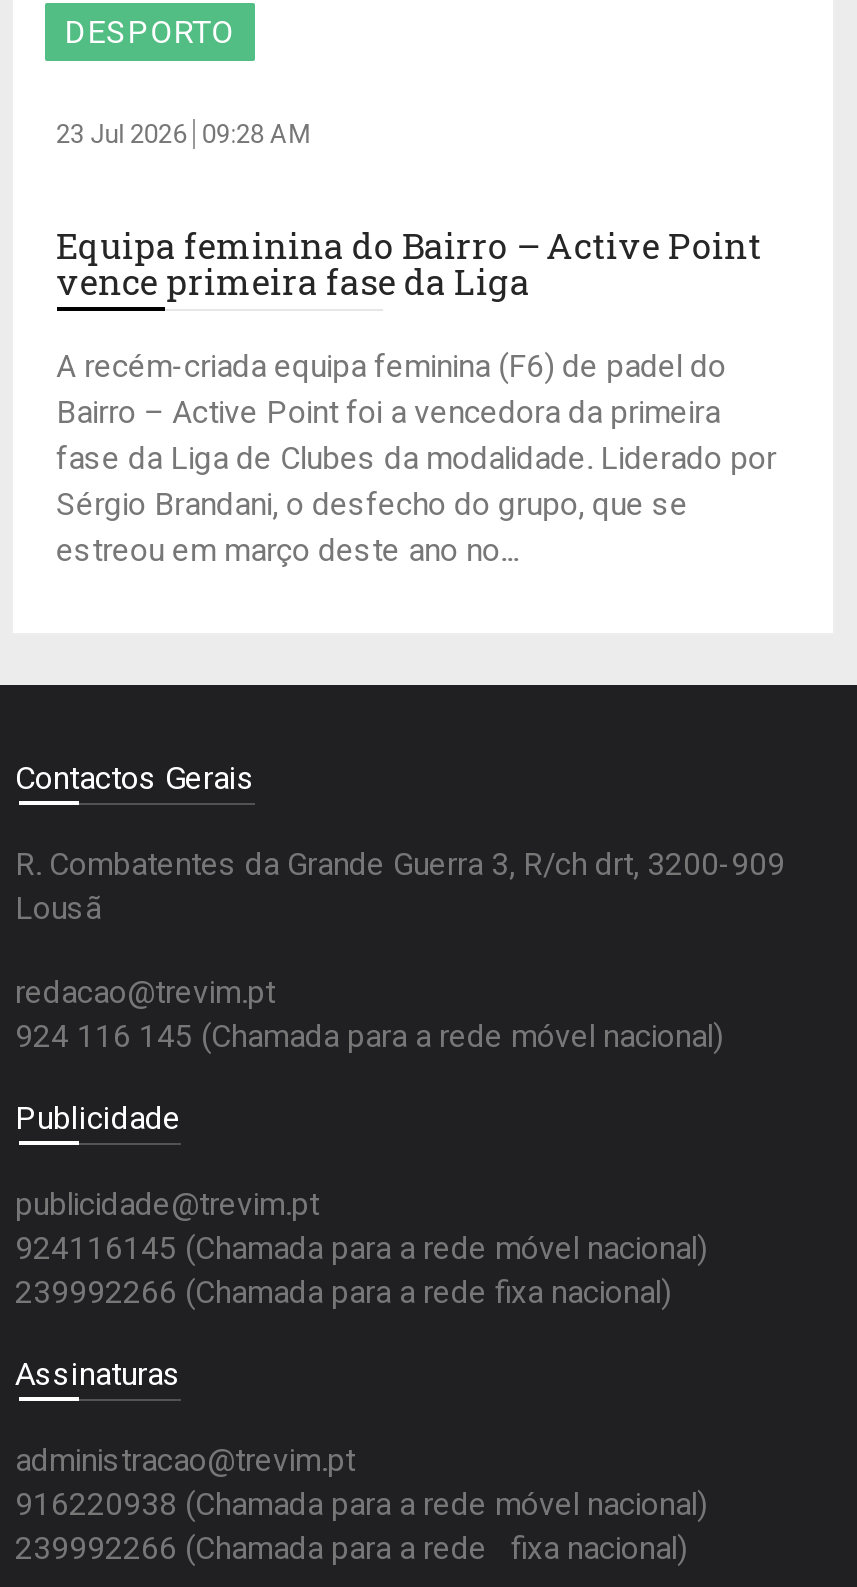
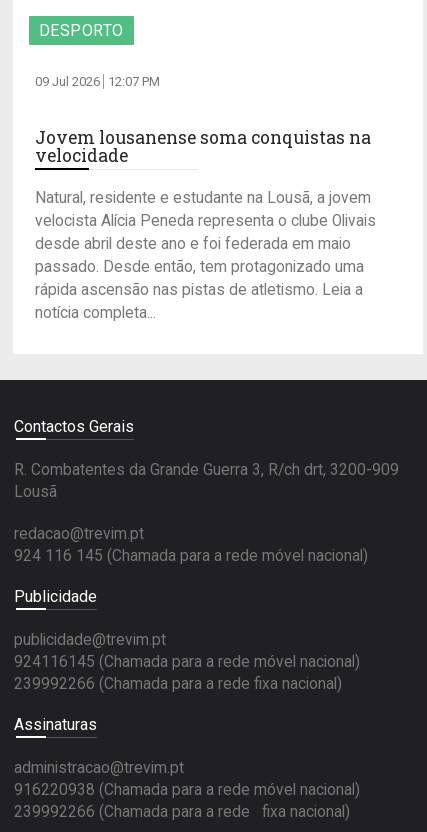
- 23 Jul 2026 09:28 AM
+ 09 Jul 2026 12:07 PM

- Equipa feminina do Bairro – Active Point
- vence primeira fase da Liga
+ Jovem lousanense soma conquistas na
+ velocidade

- A recém-criada equipa feminina (F6) de padel do
- Bairro – Active Point foi a vencedora da primeira
- fase da Liga de Clubes da modalidade. Liderado por
- Sérgio Brandani, o desfecho do grupo, que se
- estreou em março deste ano no...
+ Natural, residente e estudante na Lousã, a jovem
+ velocista Alícia Peneda representa o clube Olivais
+ desde abril deste ano e foi federada em maio
+ passado. Desde então, tem protagonizado uma
+ rápida ascensão nas pistas de atletismo. Leia a
+ notícia completa...
